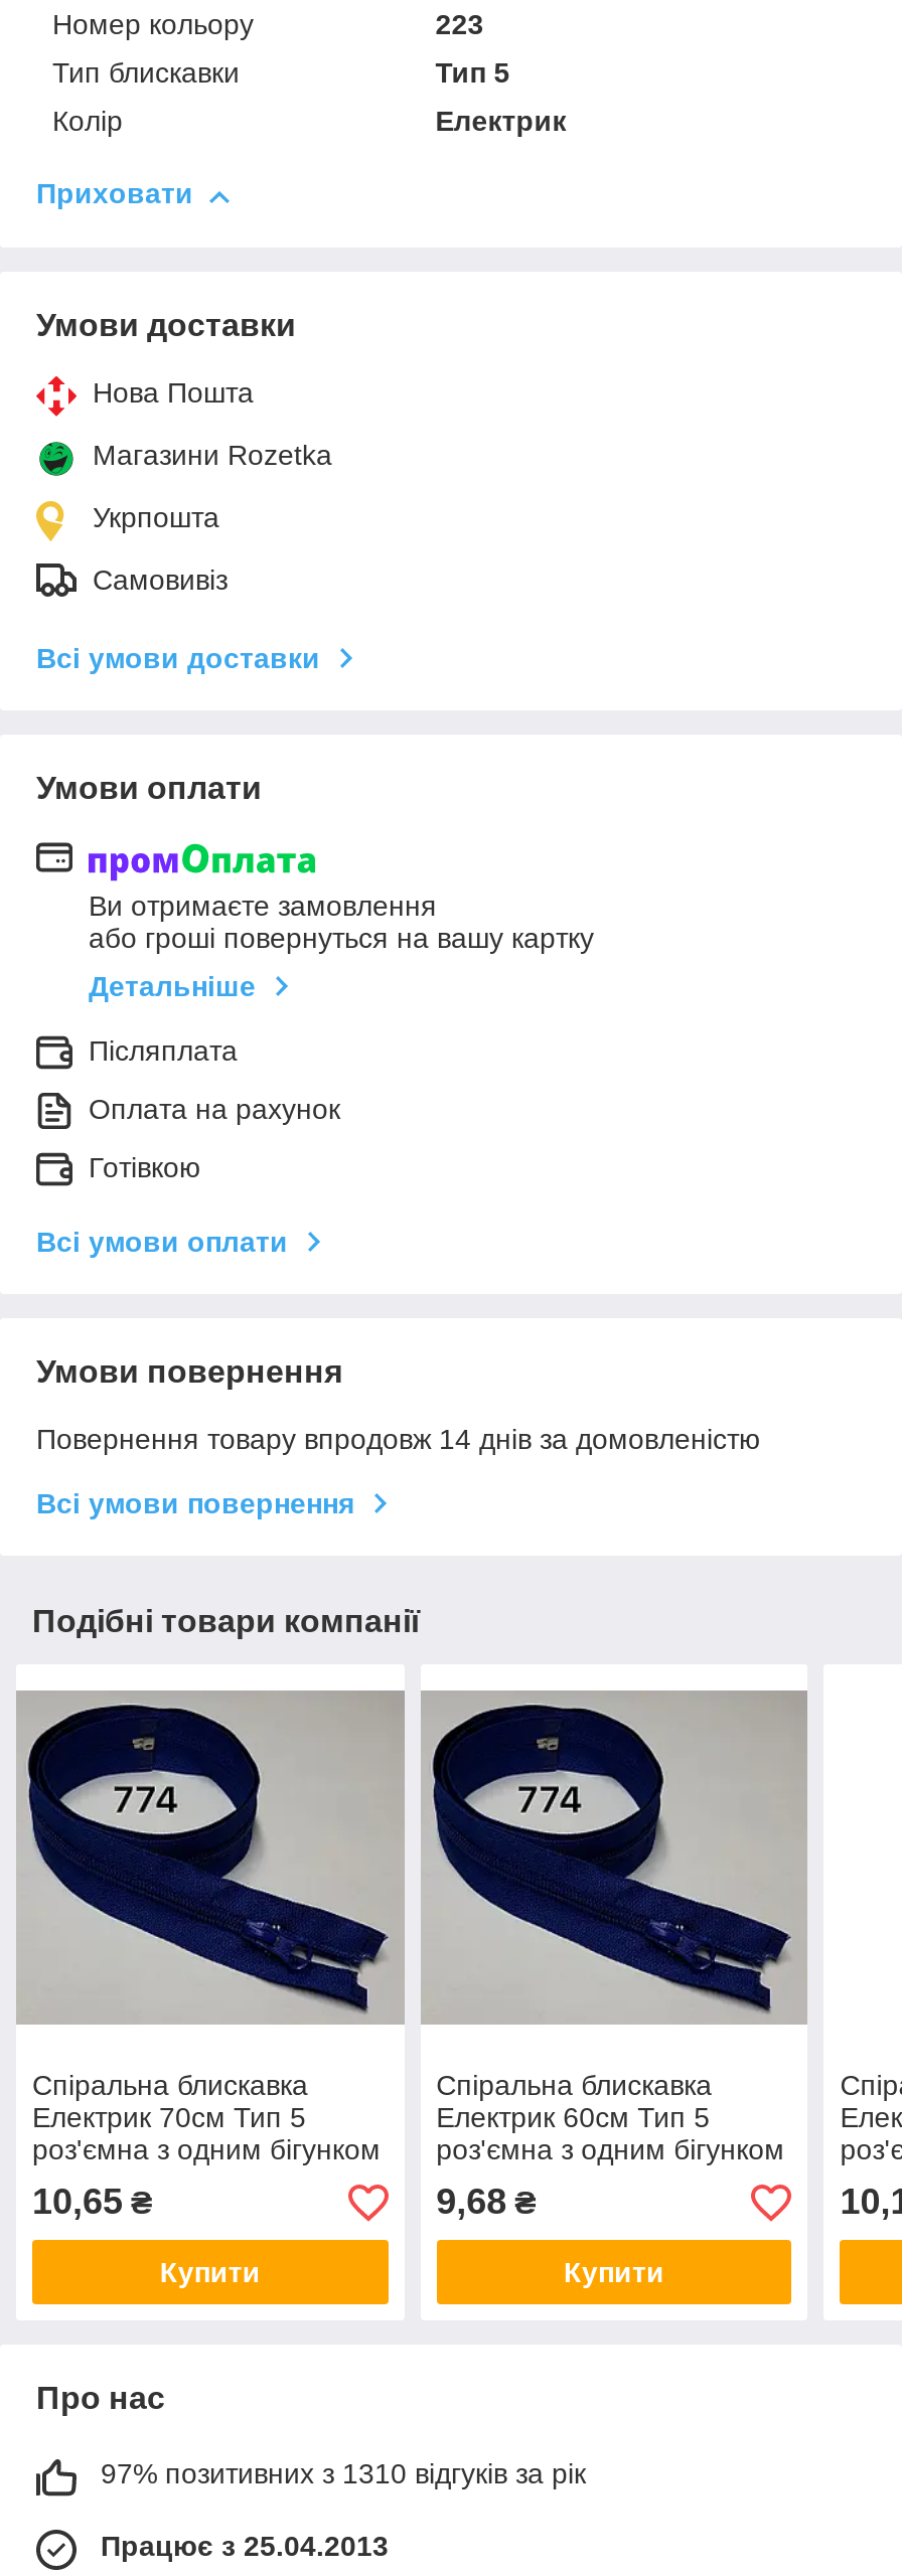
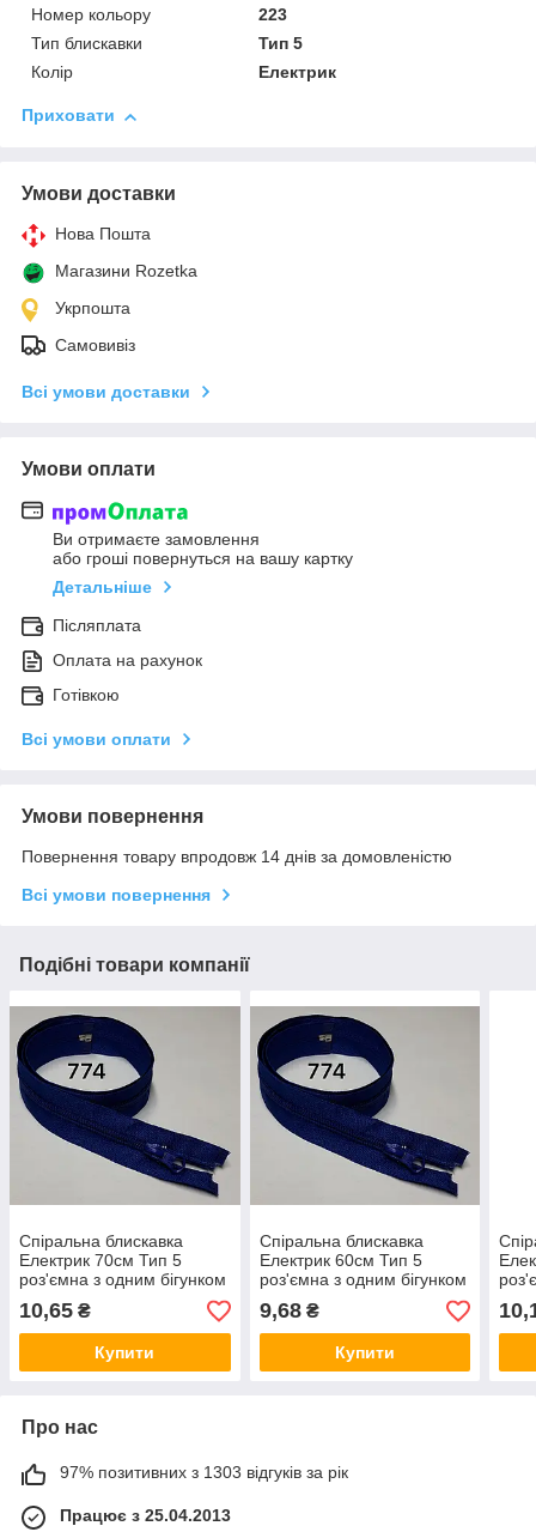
- 97% позитивних з 1310 відгуків за рік
+ 97% позитивних з 1303 відгуків за рік
